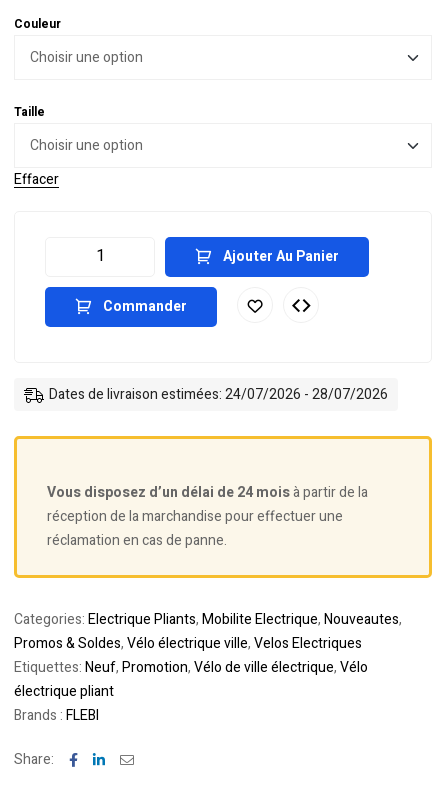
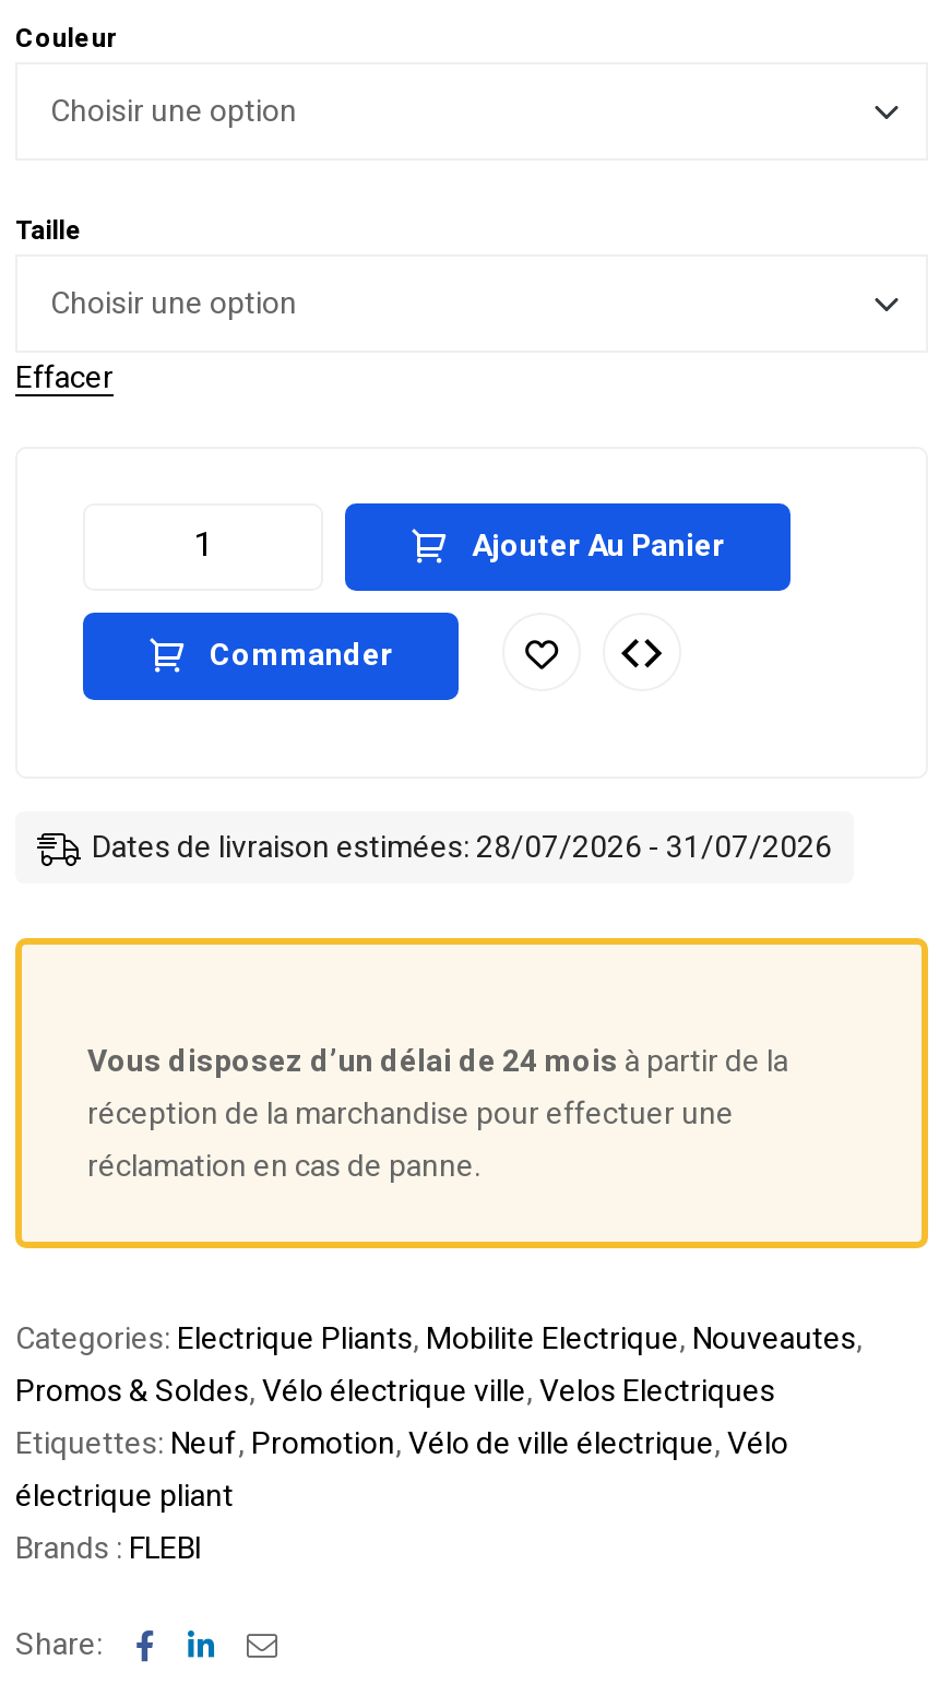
- Dates de livraison estimées: 24/07/2026 - 28/07/2026
+ Dates de livraison estimées: 28/07/2026 - 31/07/2026
